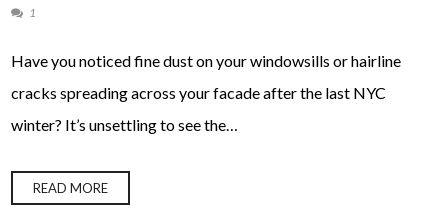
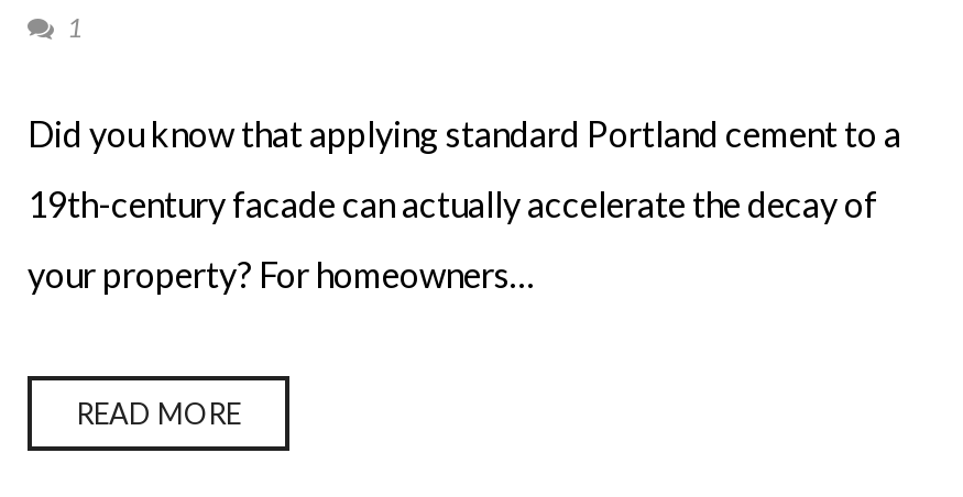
- Have you noticed fine dust on your windowsills or hairline
+ Did you know that applying standard Portland cement to a

- cracks spreading across your facade after the last NYC
+ 19th-century facade can actually accelerate the decay of

- winter? It’s unsettling to see the…
+ your property? For homeowners…
